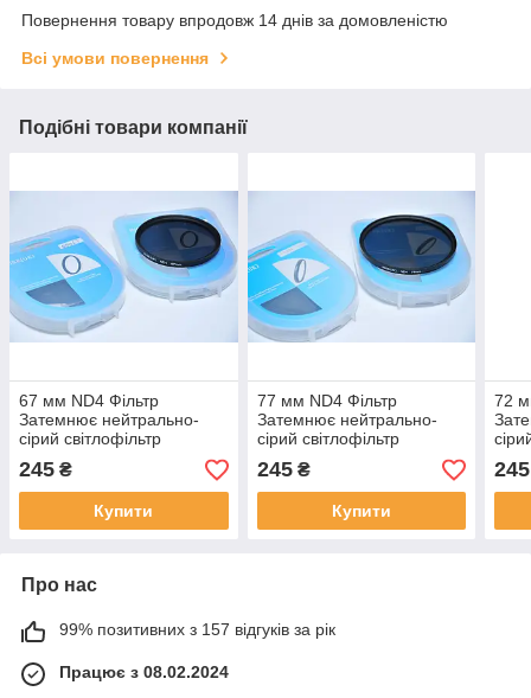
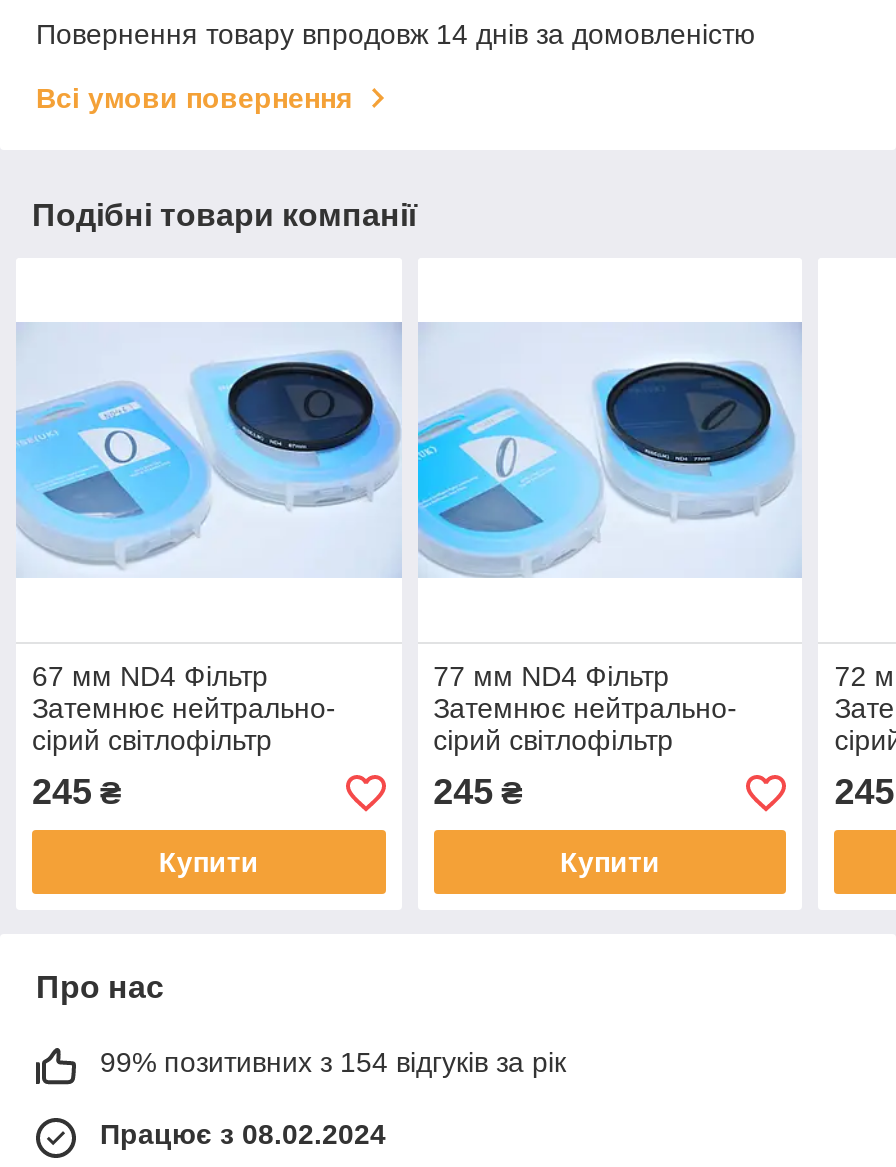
- 99% позитивних з 157 відгуків за рік
+ 99% позитивних з 154 відгуків за рік
